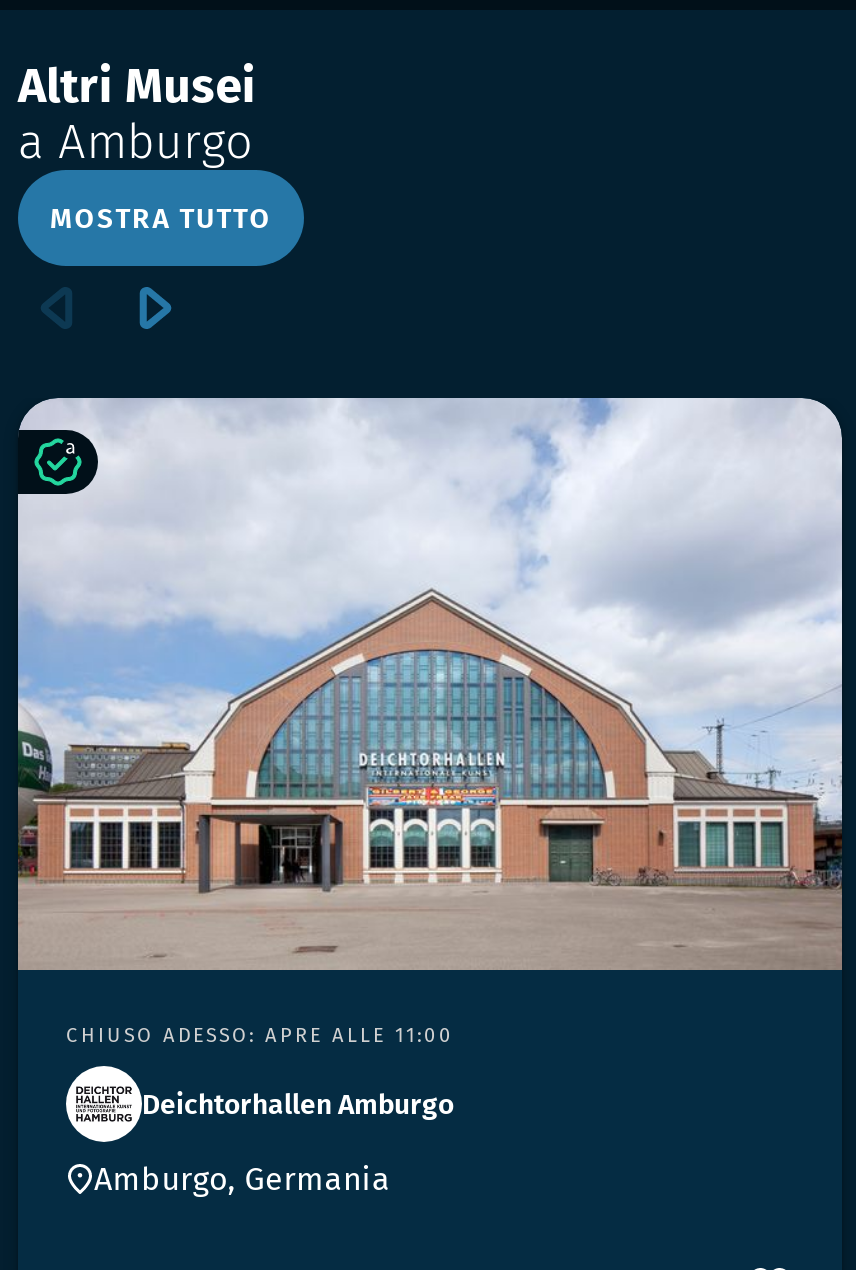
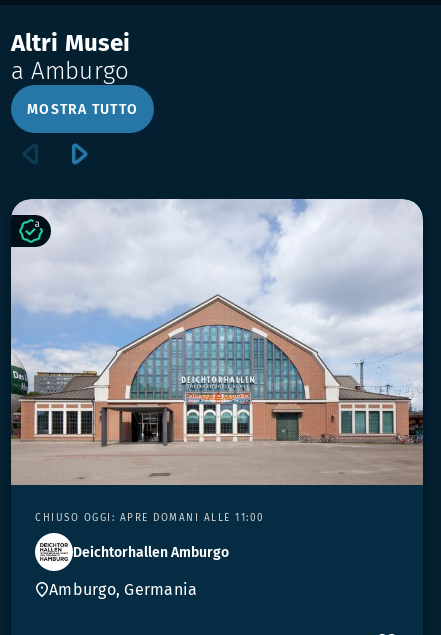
- CHIUSO ADESSO: APRE ALLE 11:00
+ CHIUSO OGGI: APRE DOMANI ALLE 11:00
